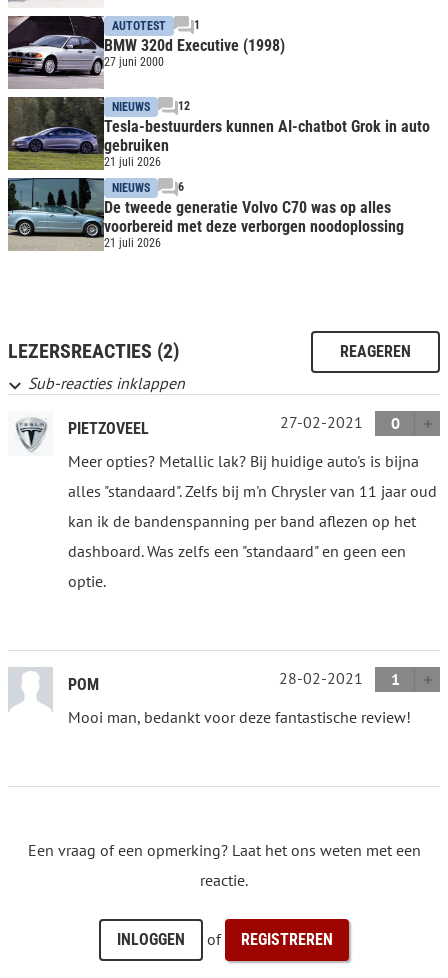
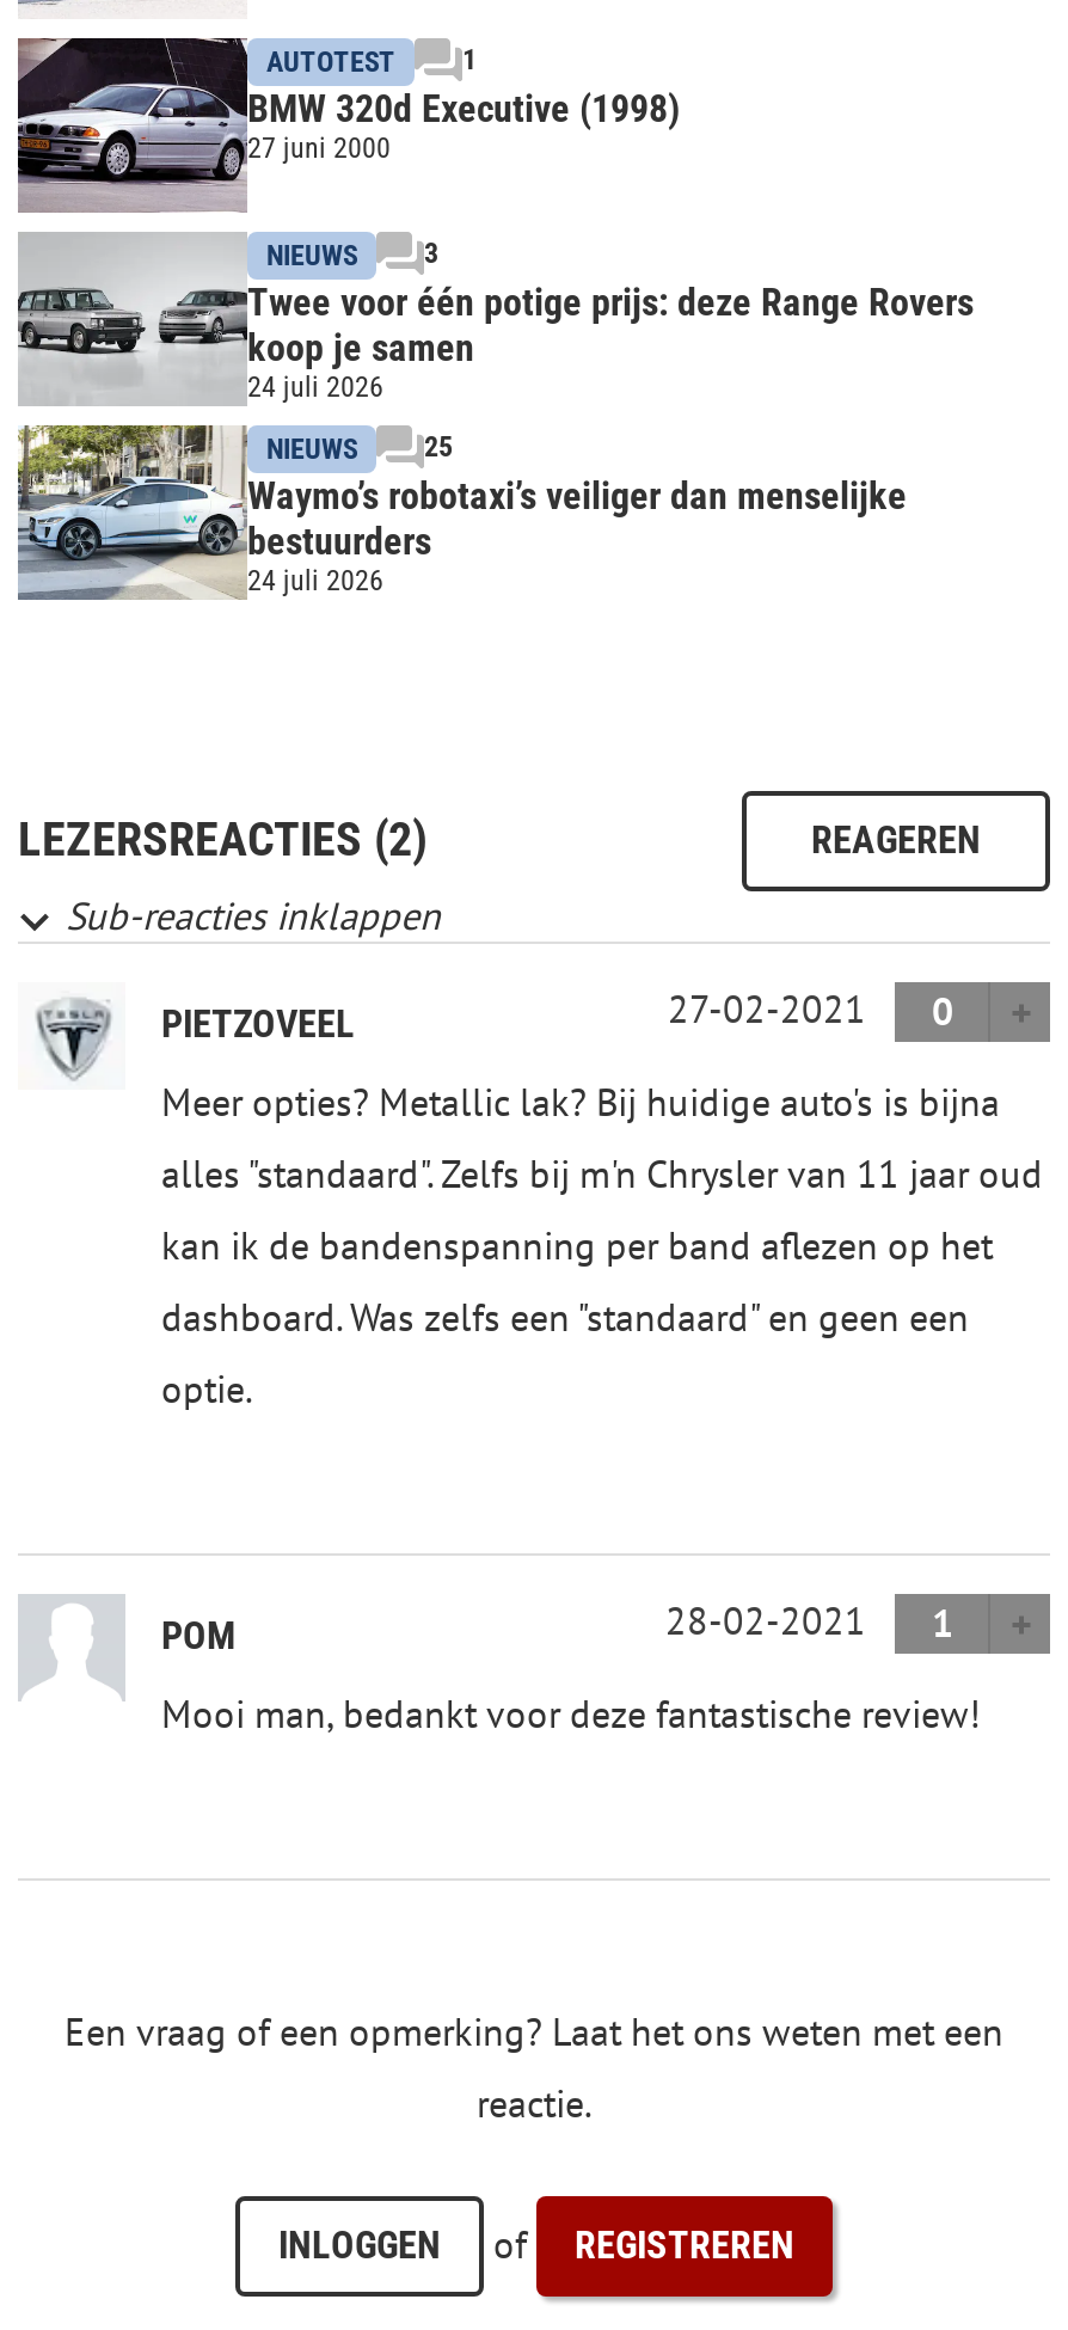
- [image]
- 12
- Tesla-bestuurders kunnen AI-chatbot Grok in auto
- gebruiken
- 21 juli 2026
+ [image]
+ 3
+ Twee voor één potige prijs: deze Range Rovers
+ koop je samen
+ 24 juli 2026

- [image]
- 6
- De tweede generatie Volvo C70 was op alles
- voorbereid met deze verborgen noodoplossing
- 21 juli 2026
+ [image]
+ 25
+ Waymo’s robotaxi’s veiliger dan menselijke
+ bestuurders
+ 24 juli 2026
